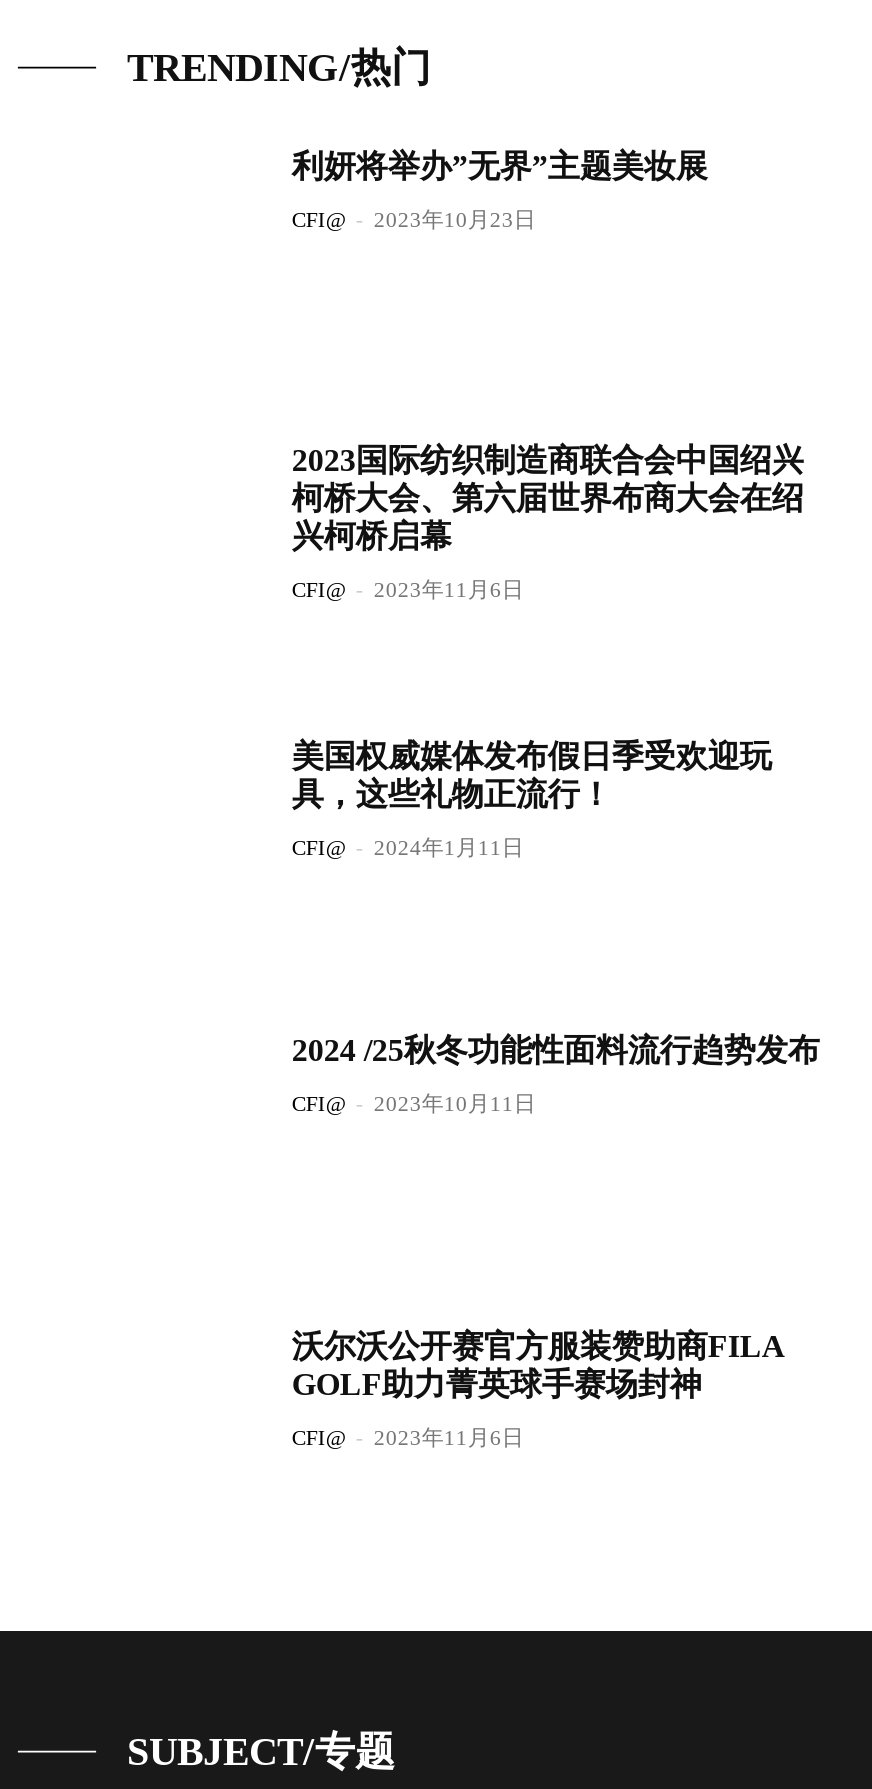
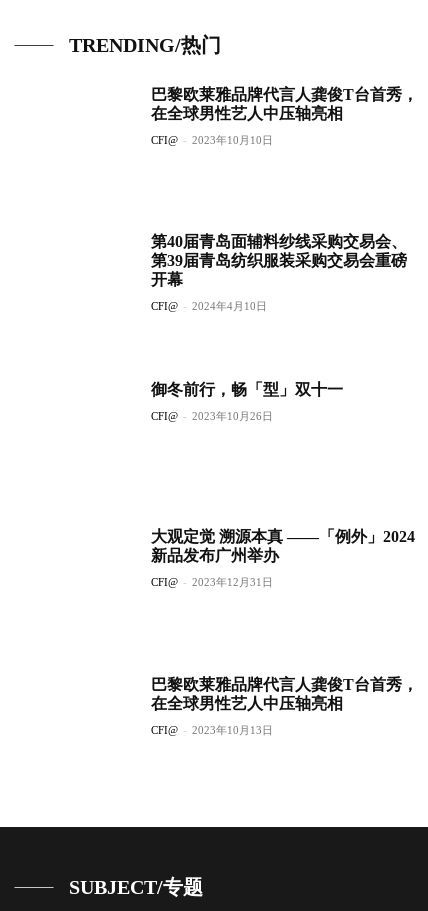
- 利妍将举办”无界”主题美妆展
+ 巴黎欧莱雅品牌代言人龚俊T台首秀，
+ 在全球男性艺人中压轴亮相

- CFI@ - 2023年10月23日
+ CFI@ - 2023年10月10日

- 2023国际纺织制造商联合会中国绍兴
- 柯桥大会、第六届世界布商大会在绍
- 兴柯桥启幕
+ 第40届青岛面辅料纱线采购交易会、
+ 第39届青岛纺织服装采购交易会重磅
+ 开幕

- CFI@ - 2023年11月6日
+ CFI@ - 2024年4月10日

- 美国权威媒体发布假日季受欢迎玩
- 具，这些礼物正流行！
+ 御冬前行，畅「型」双十一

- CFI@ - 2024年1月11日
+ CFI@ - 2023年10月26日

- 2024 /25秋冬功能性面料流行趋势发布
+ 大观定觉 溯源本真 ——「例外」2024
+ 新品发布广州举办

- CFI@ - 2023年10月11日
+ CFI@ - 2023年12月31日

- 沃尔沃公开赛官方服装赞助商FILA
- GOLF助力菁英球手赛场封神
+ 巴黎欧莱雅品牌代言人龚俊T台首秀，
+ 在全球男性艺人中压轴亮相

- CFI@ - 2023年11月6日
+ CFI@ - 2023年10月13日
